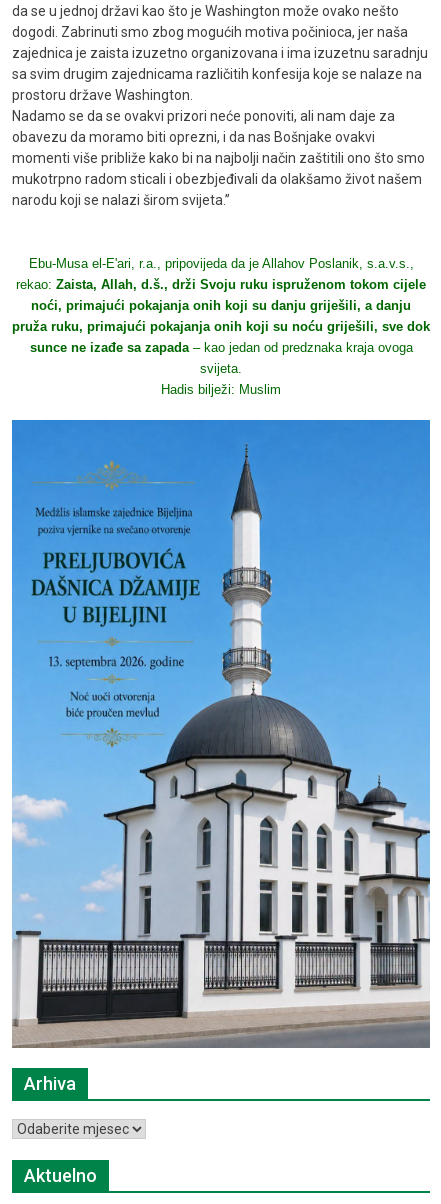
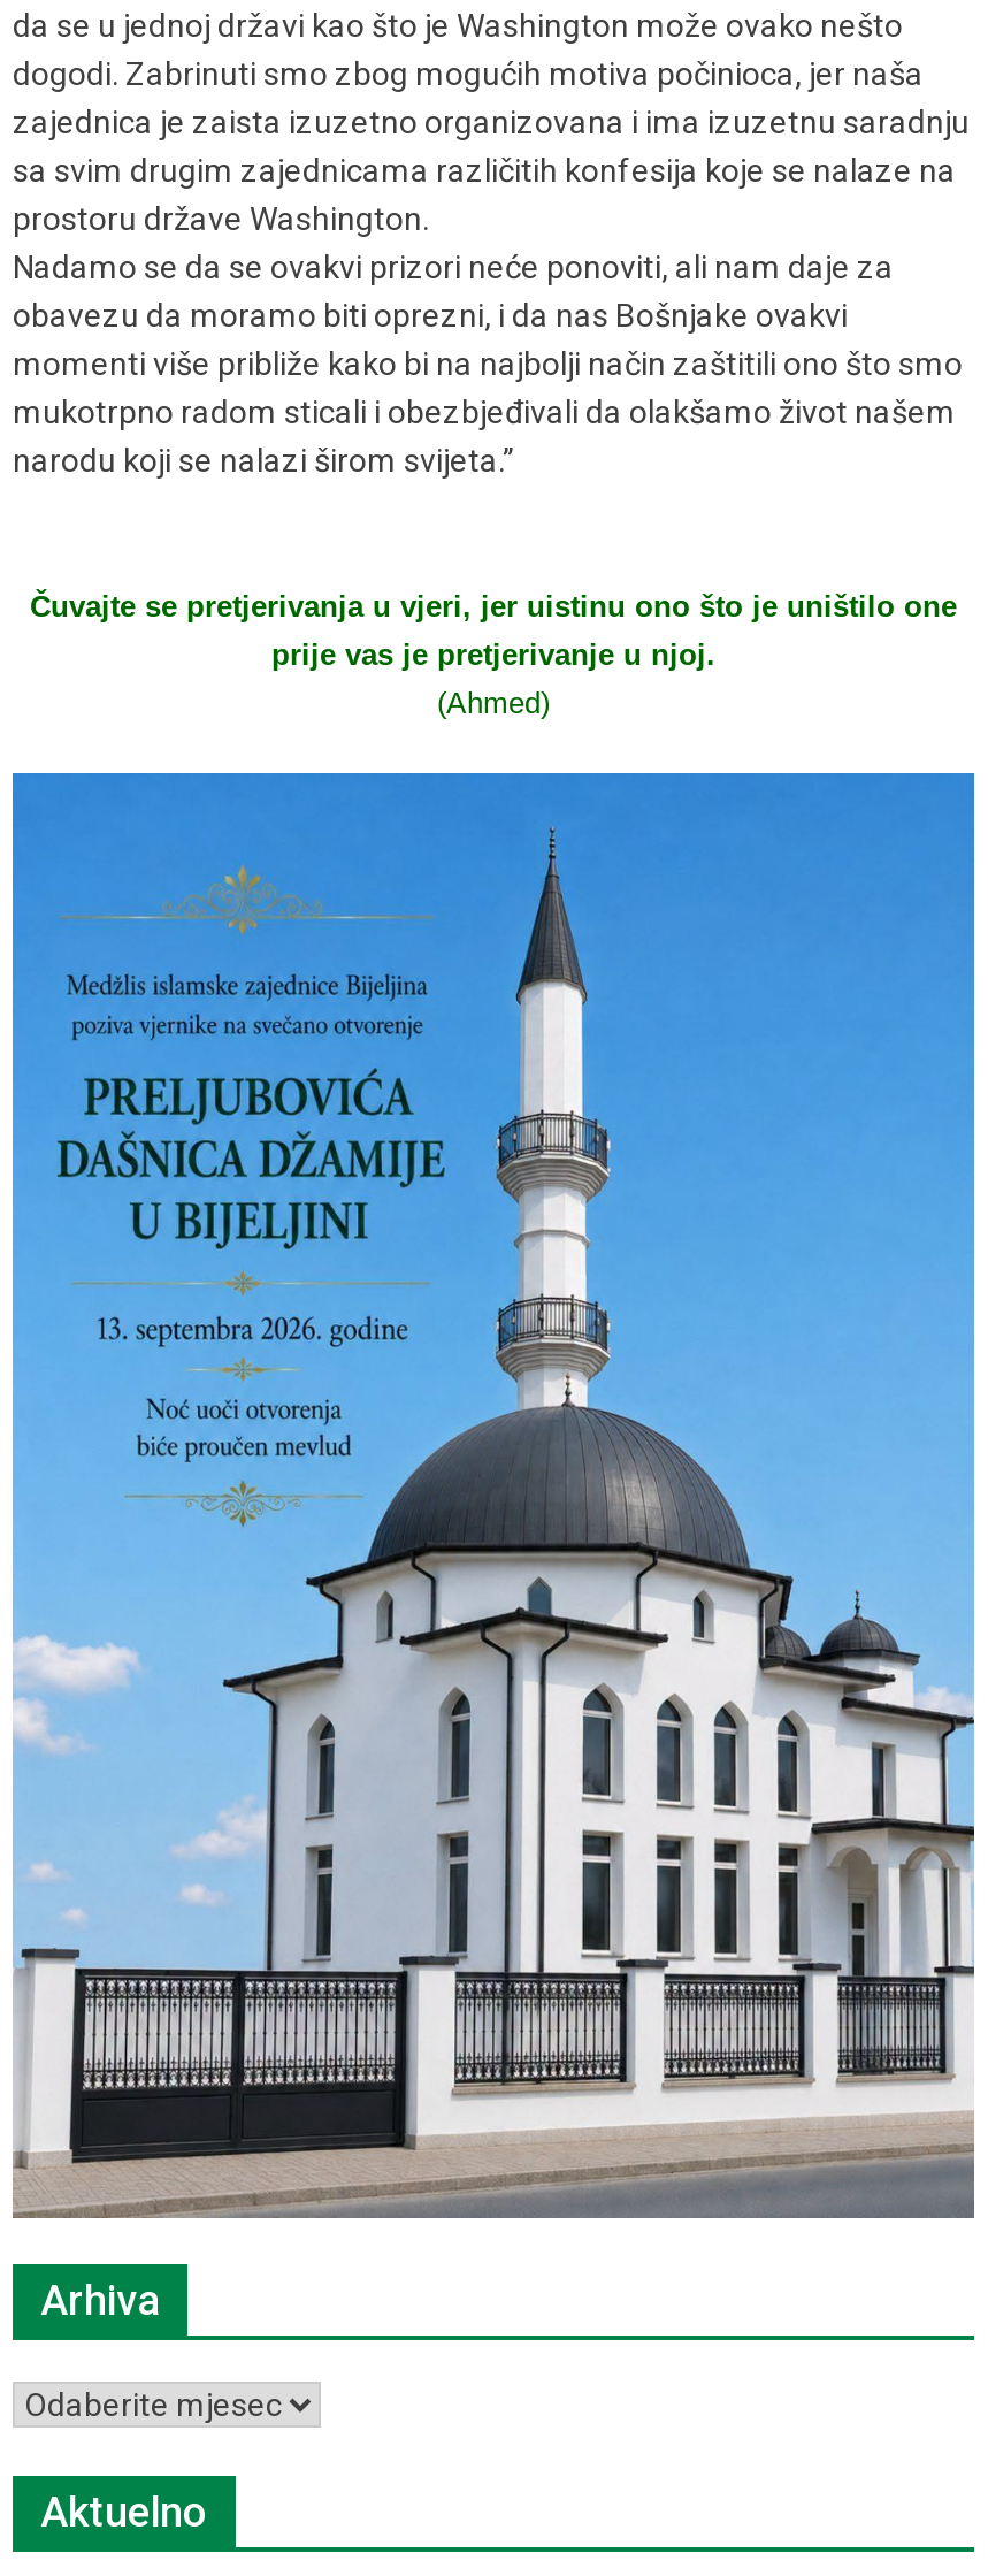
- Ebu-Musa el-E'ari, r.a., pripovijeda da je Allahov Poslanik, s.a.v.s.,
- rekao: Zaista, Allah, d.š., drži Svoju ruku ispruženom tokom cijele
- noći, primajući pokajanja onih koji su danju griješili, a danju
- pruža ruku, primajući pokajanja onih koji su noću griješili, sve dok
- sunce ne izađe sa zapada – kao jedan od predznaka kraja ovoga
- svijeta.
- Hadis bilježi: Muslim
+ Čuvajte se pretjerivanja u vjeri, jer uistinu ono što je uništilo one
+ prije vas je pretjerivanje u njoj.
+ (Ahmed)
